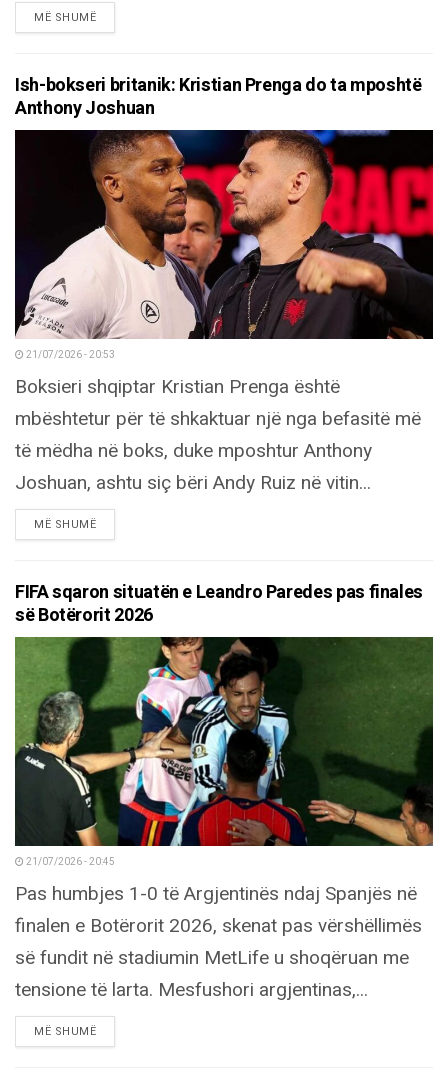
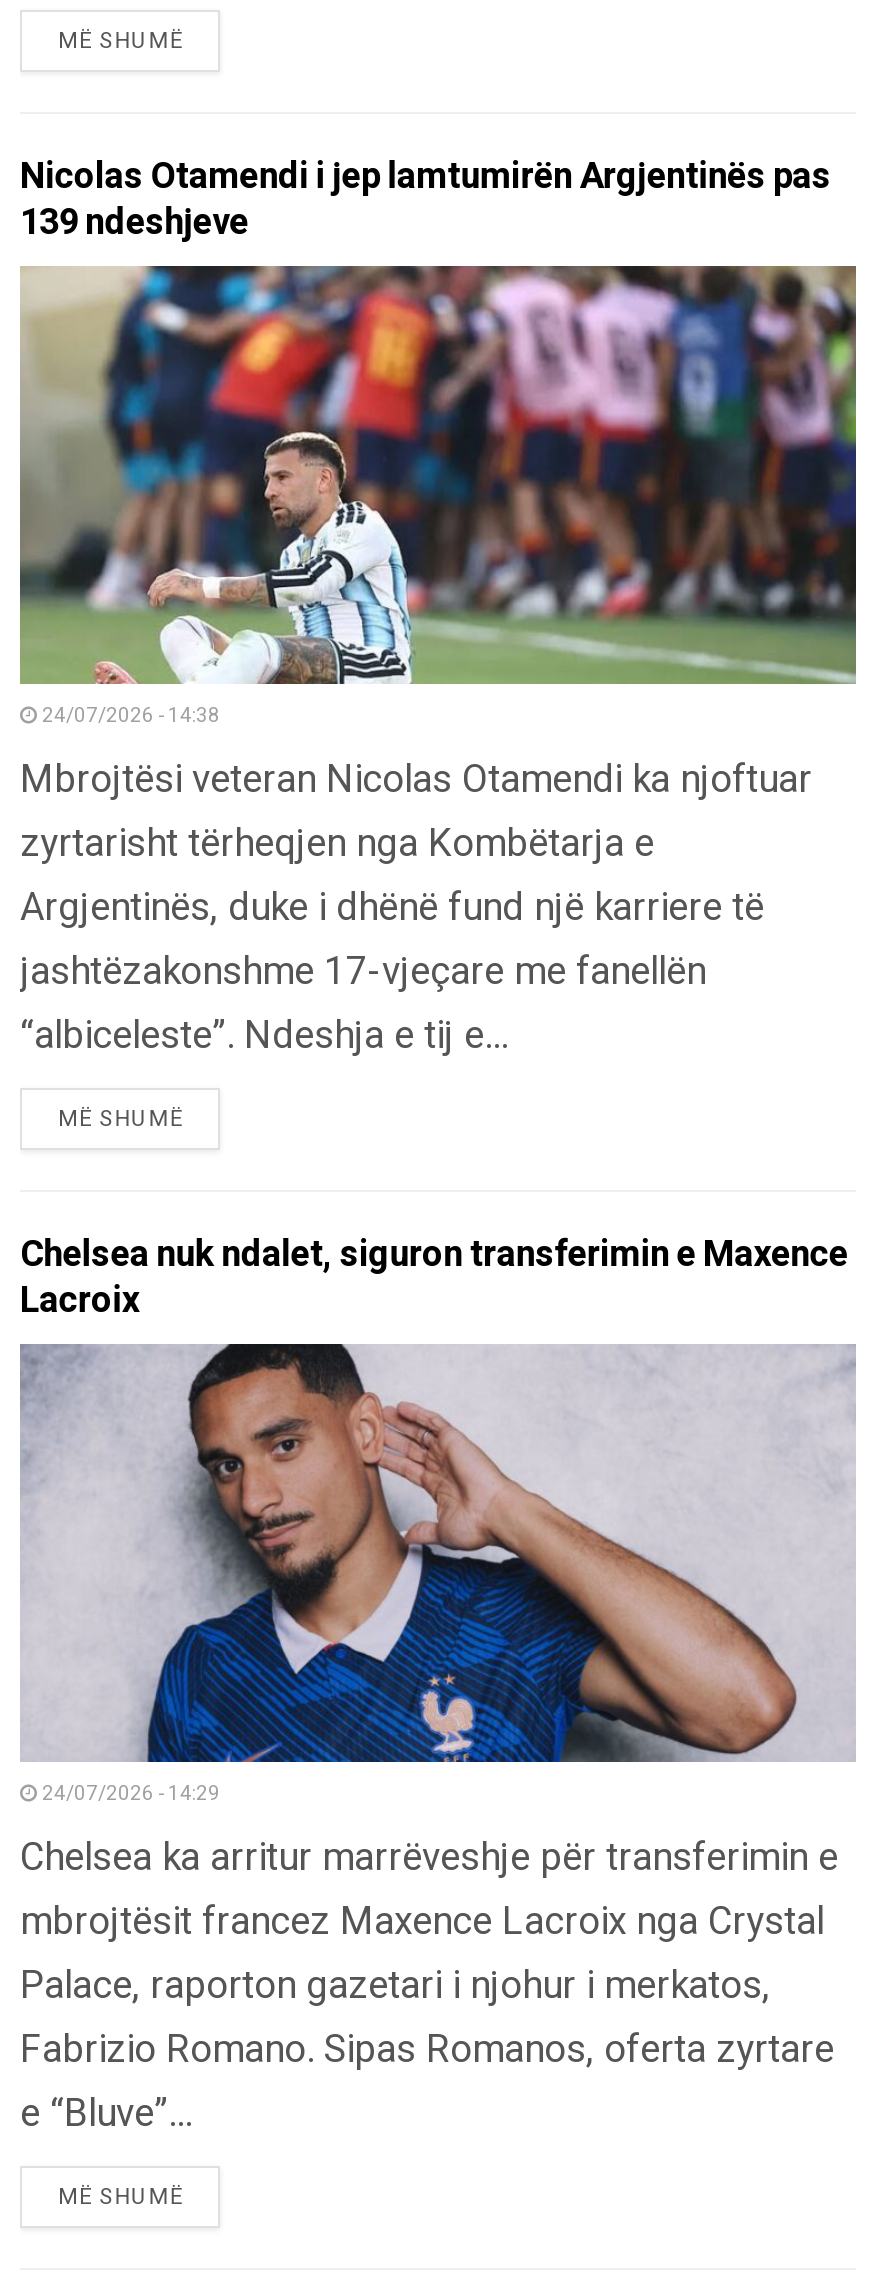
- Ish-bokseri britanik: Kristian Prenga do ta mposhtë
- Anthony Joshuan
+ Nicolas Otamendi i jep lamtumirën Argjentinës pas
+ 139 ndeshjeve

- [image]
- 21/07/2026 - 20:53
- Boksieri shqiptar Kristian Prenga është
- mbështetur për të shkaktuar një nga befasitë më
- të mëdha në boks, duke mposhtur Anthony
- Joshuan, ashtu siç bëri Andy Ruiz në vitin...
+ [image]
+ 24/07/2026 - 14:38
+ Mbrojtësi veteran Nicolas Otamendi ka njoftuar
+ zyrtarisht tërheqjen nga Kombëtarja e
+ Argjentinës, duke i dhënë fund një karriere të
+ jashtëzakonshme 17-vjeçare me fanellën
+ “albiceleste”. Ndeshja e tij e...

- FIFA sqaron situatën e Leandro Paredes pas finales
- së Botërorit 2026
+ Chelsea nuk ndalet, siguron transferimin e Maxence
+ Lacroix

- [image]
- 21/07/2026 - 20:45
- Pas humbjes 1-0 të Argjentinës ndaj Spanjës në
- finalen e Botërorit 2026, skenat pas vërshëllimës
- së fundit në stadiumin MetLife u shoqëruan me
- tensione të larta. Mesfushori argjentinas,...
+ [image]
+ 24/07/2026 - 14:29
+ Chelsea ka arritur marrëveshje për transferimin e
+ mbrojtësit francez Maxence Lacroix nga Crystal
+ Palace, raporton gazetari i njohur i merkatos,
+ Fabrizio Romano. Sipas Romanos, oferta zyrtare
+ e “Bluve”...
